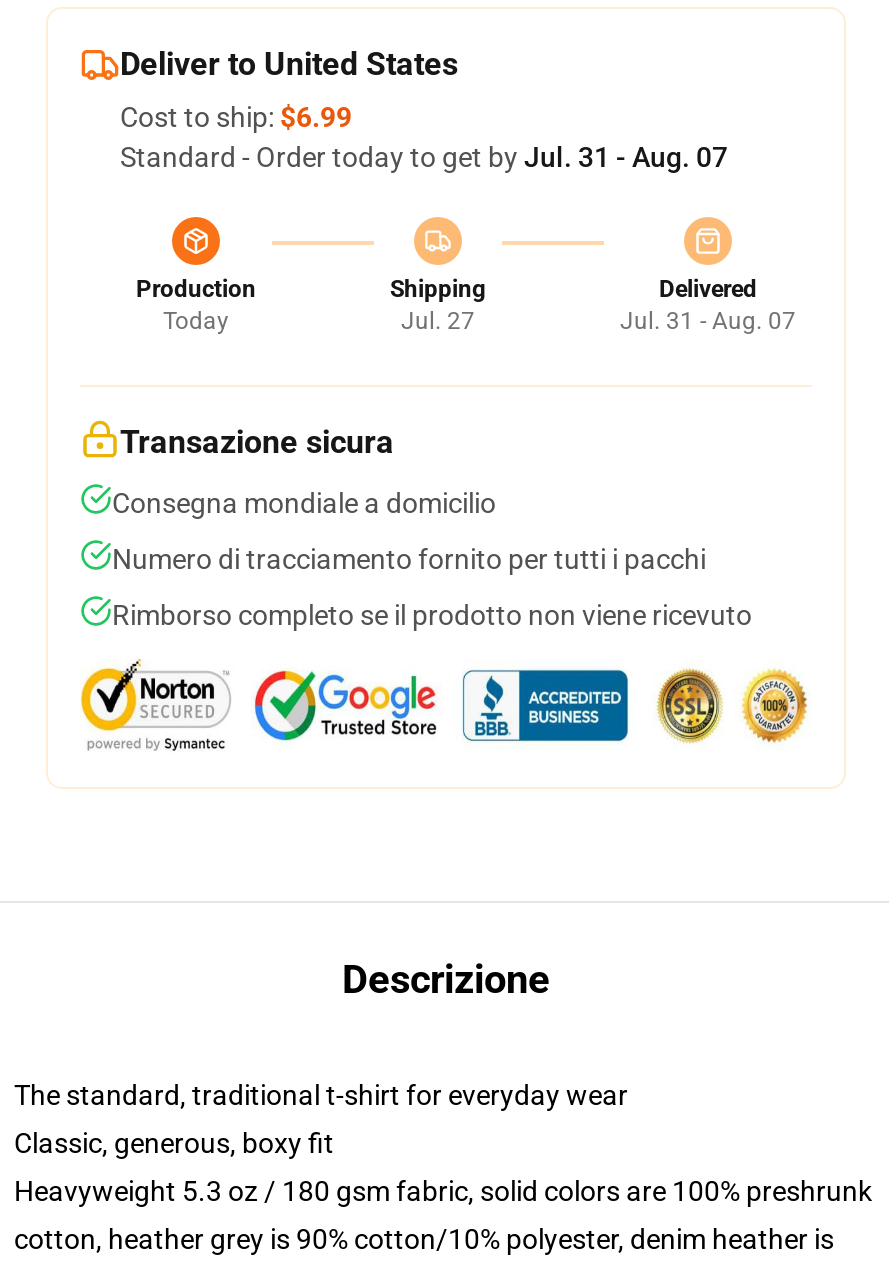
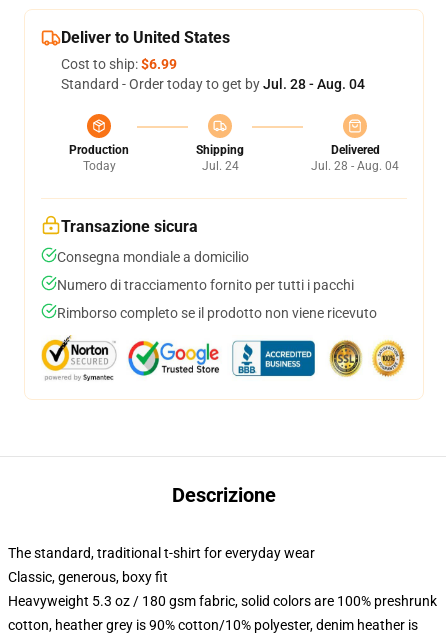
- Standard - Order today to get by Jul. 31 - Aug. 07
+ Standard - Order today to get by Jul. 28 - Aug. 04

- Jul. 27
+ Jul. 24

- Jul. 31 - Aug. 07
+ Jul. 28 - Aug. 04
